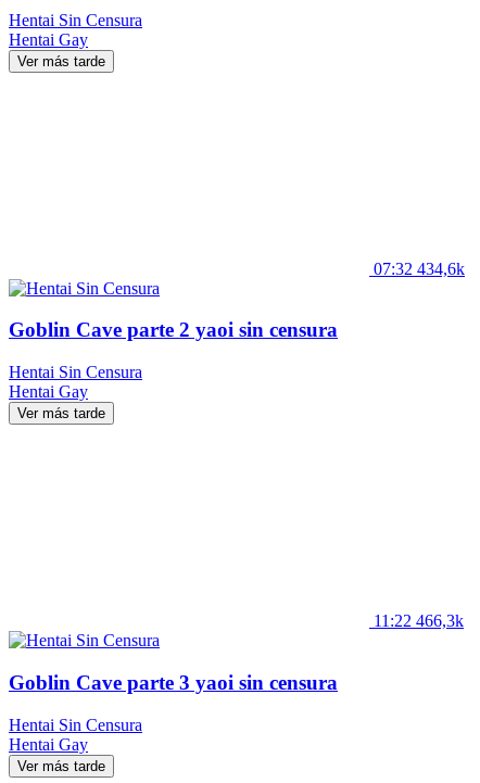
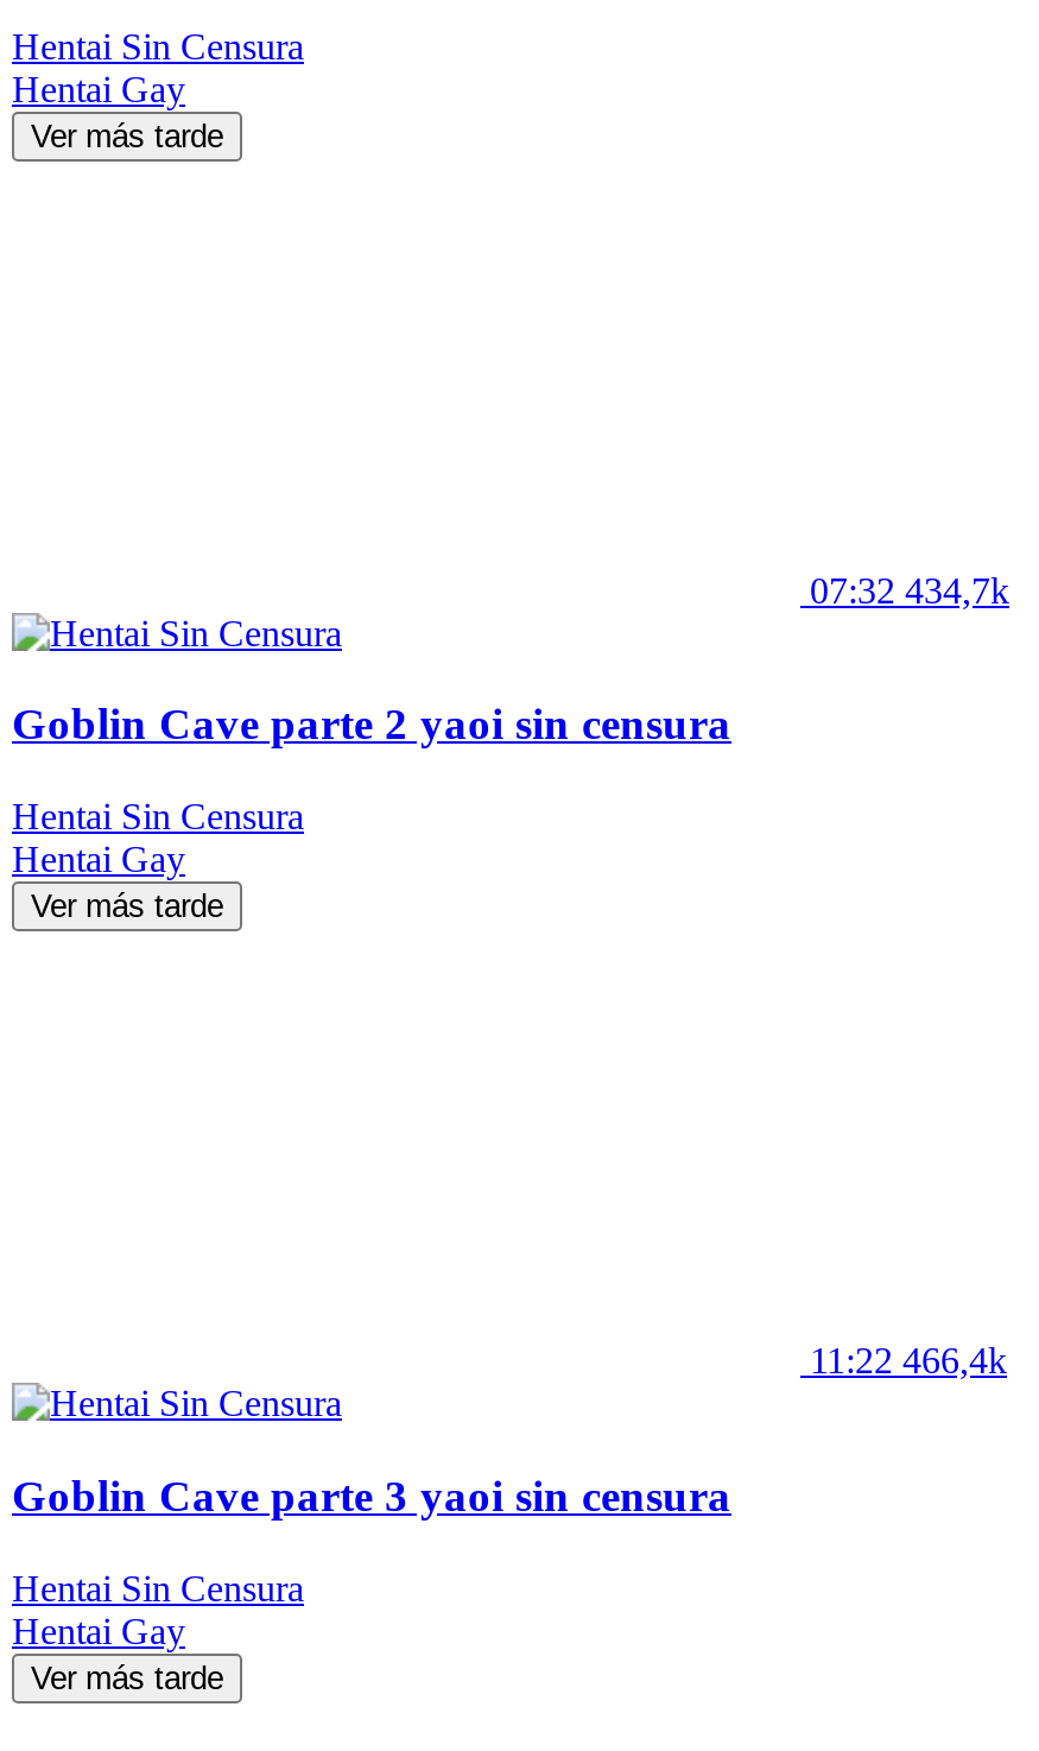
- 07:32 434,6k
+ 07:32 434,7k

- 11:22 466,3k
+ 11:22 466,4k
